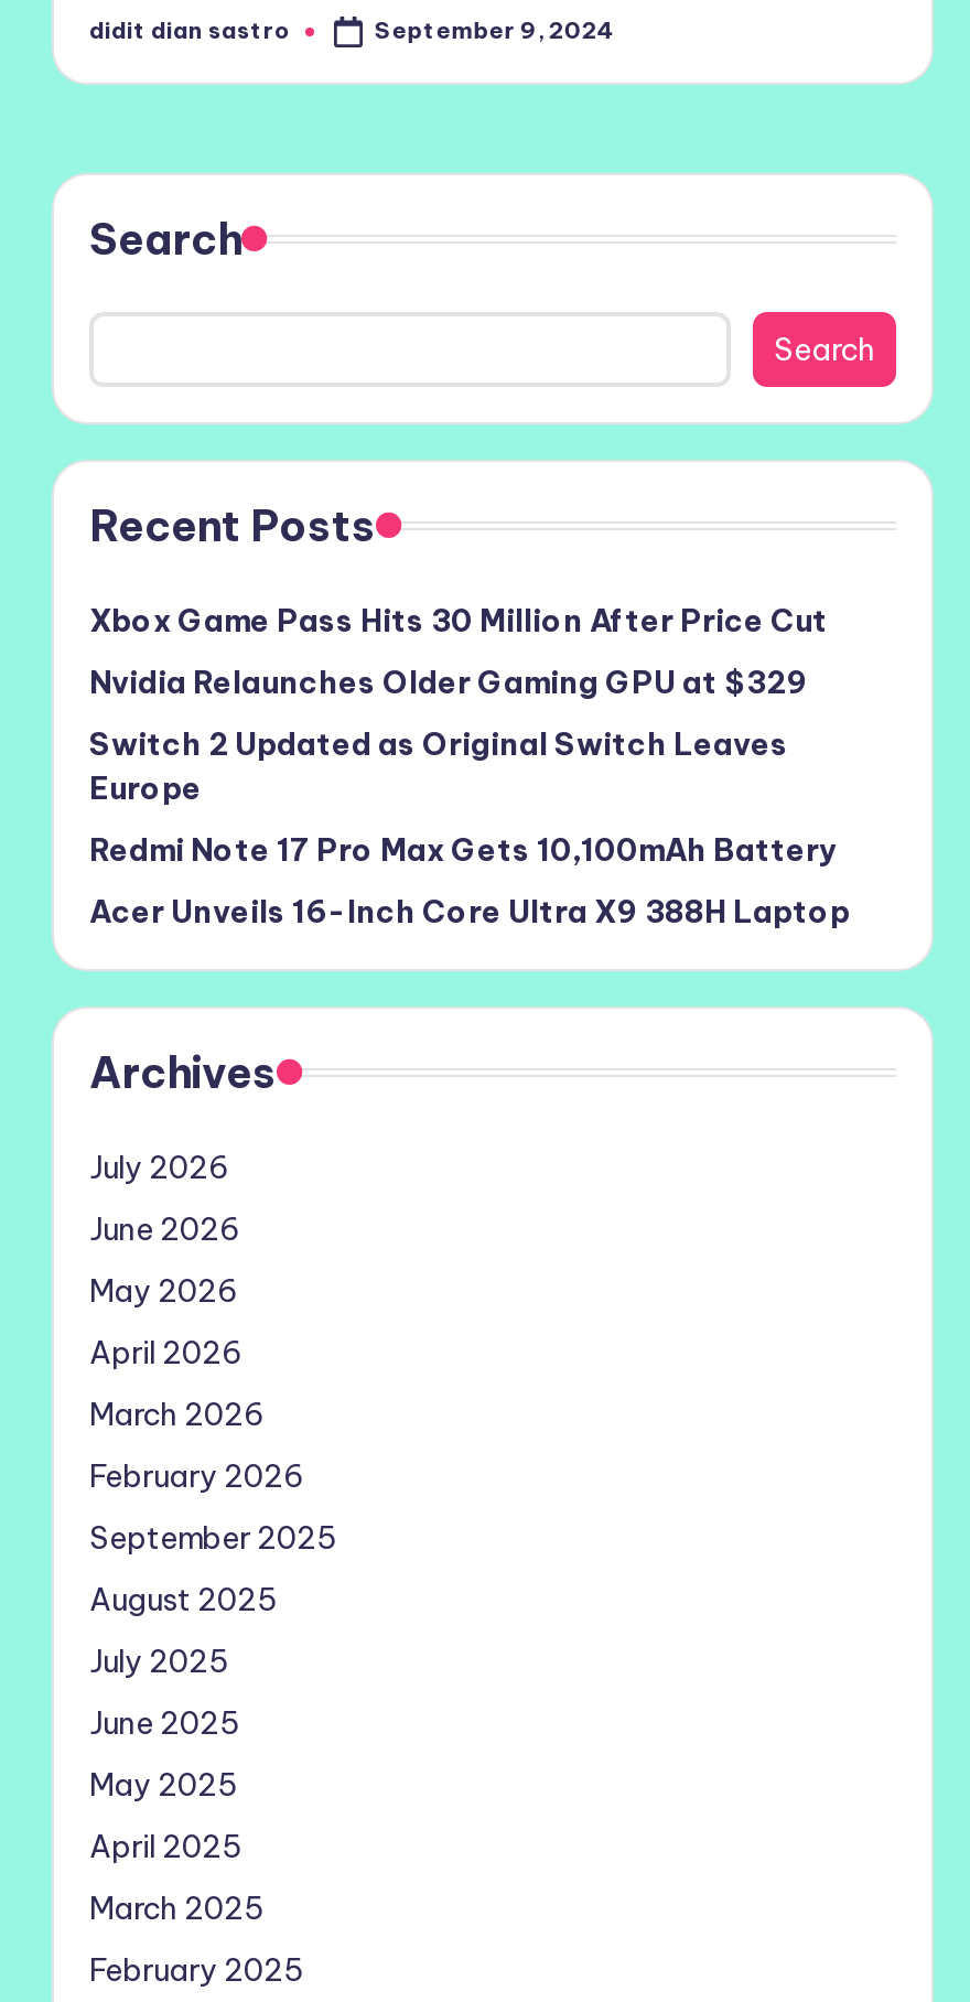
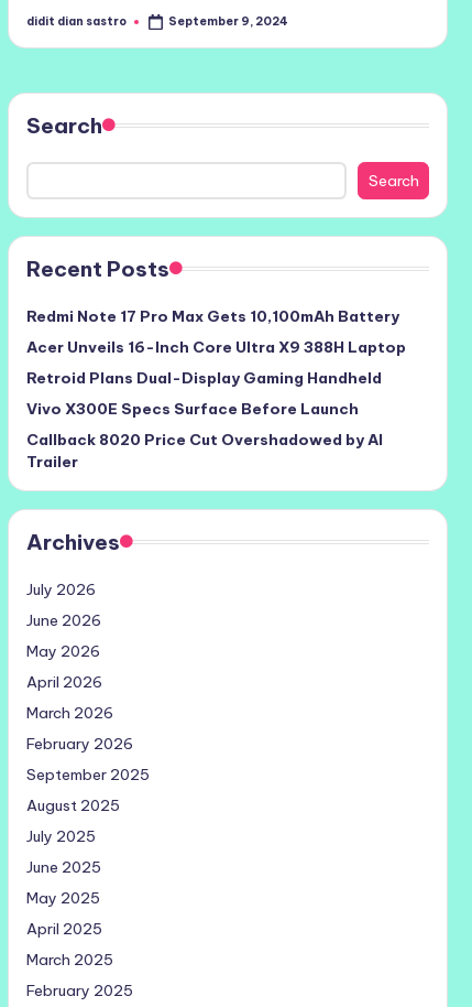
- Xbox Game Pass Hits 30 Million After Price Cut
- Nvidia Relaunches Older Gaming GPU at $329
- Switch 2 Updated as Original Switch Leaves
- Europe

moved up: Redmi Note 17 Pro Max Gets 10,100mAh Battery | Acer Unveils 16-Inch Core Ultra X9 388H Laptop

+ Retroid Plans Dual-Display Gaming Handheld
+ Vivo X300E Specs Surface Before Launch
+ Callback 8020 Price Cut Overshadowed by AI
+ Trailer
